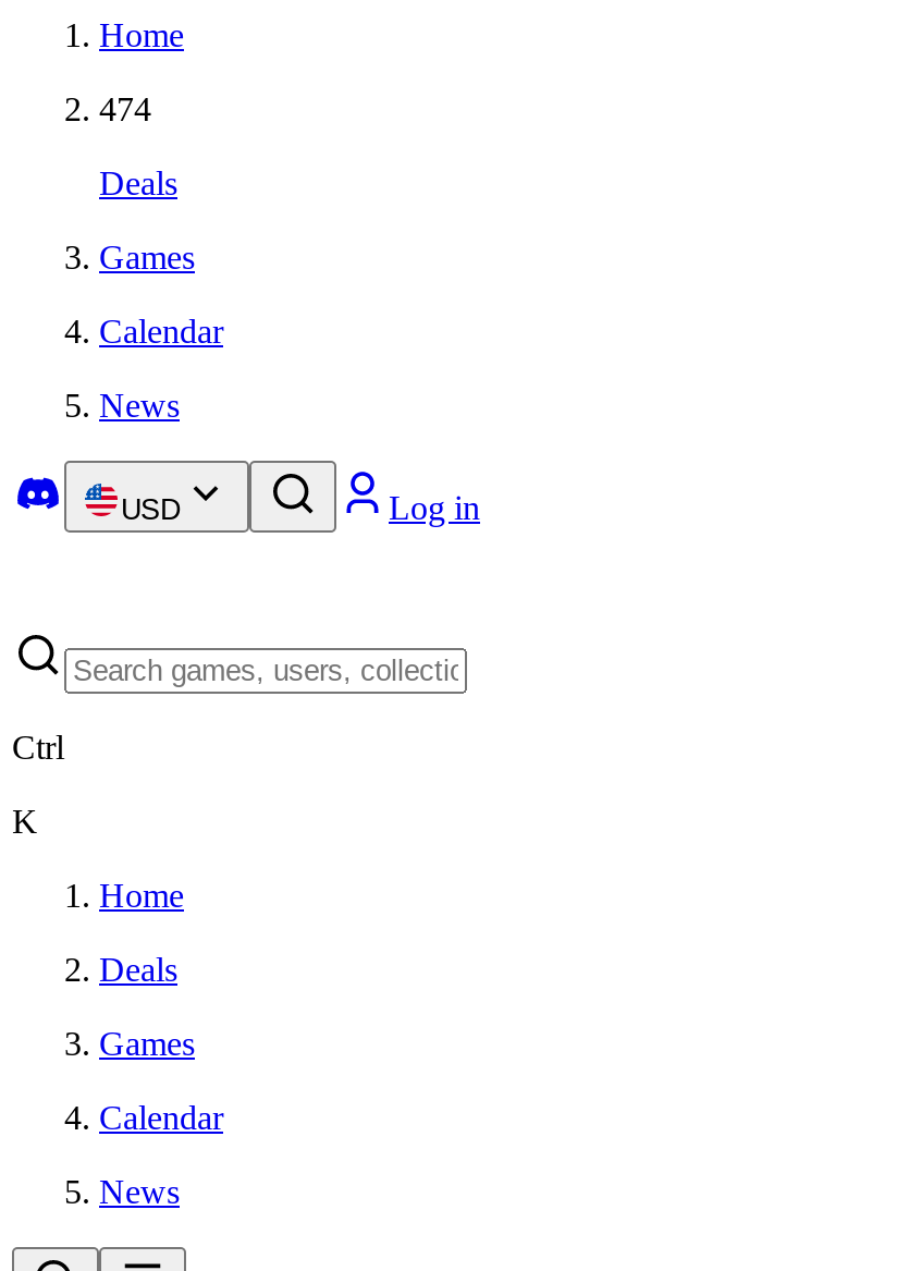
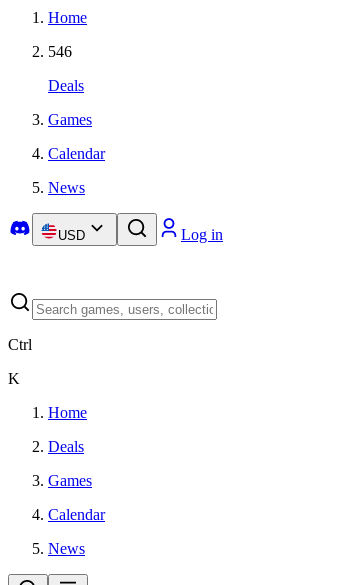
- 474
+ 546
